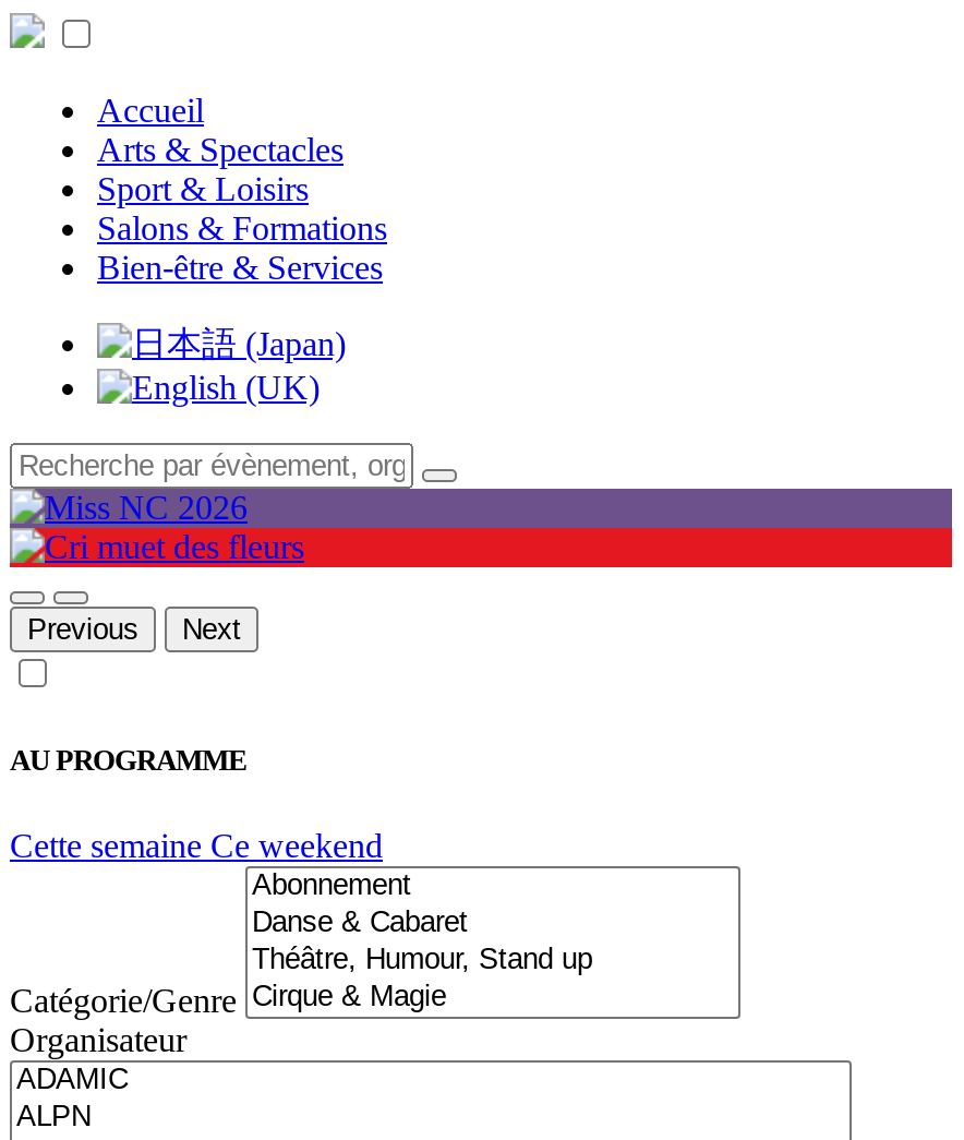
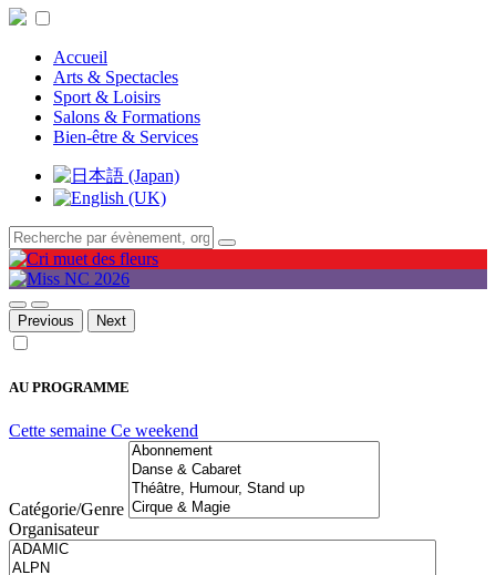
- [image]
+ [image]
